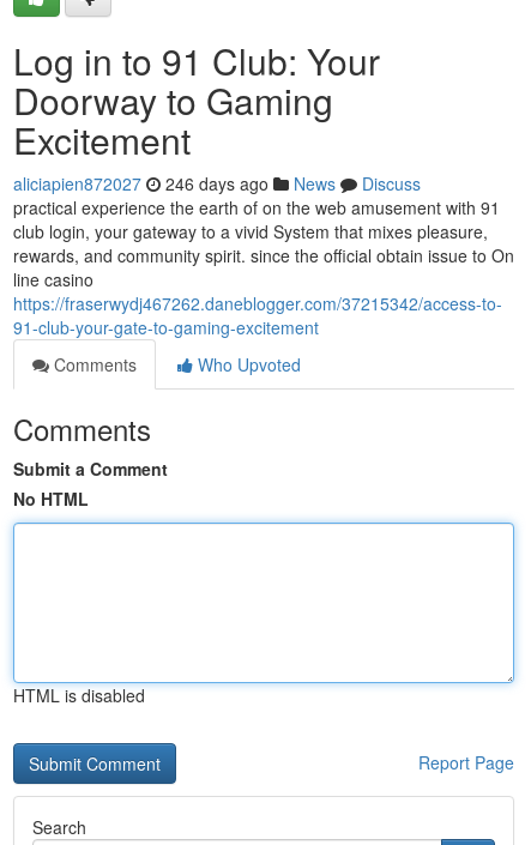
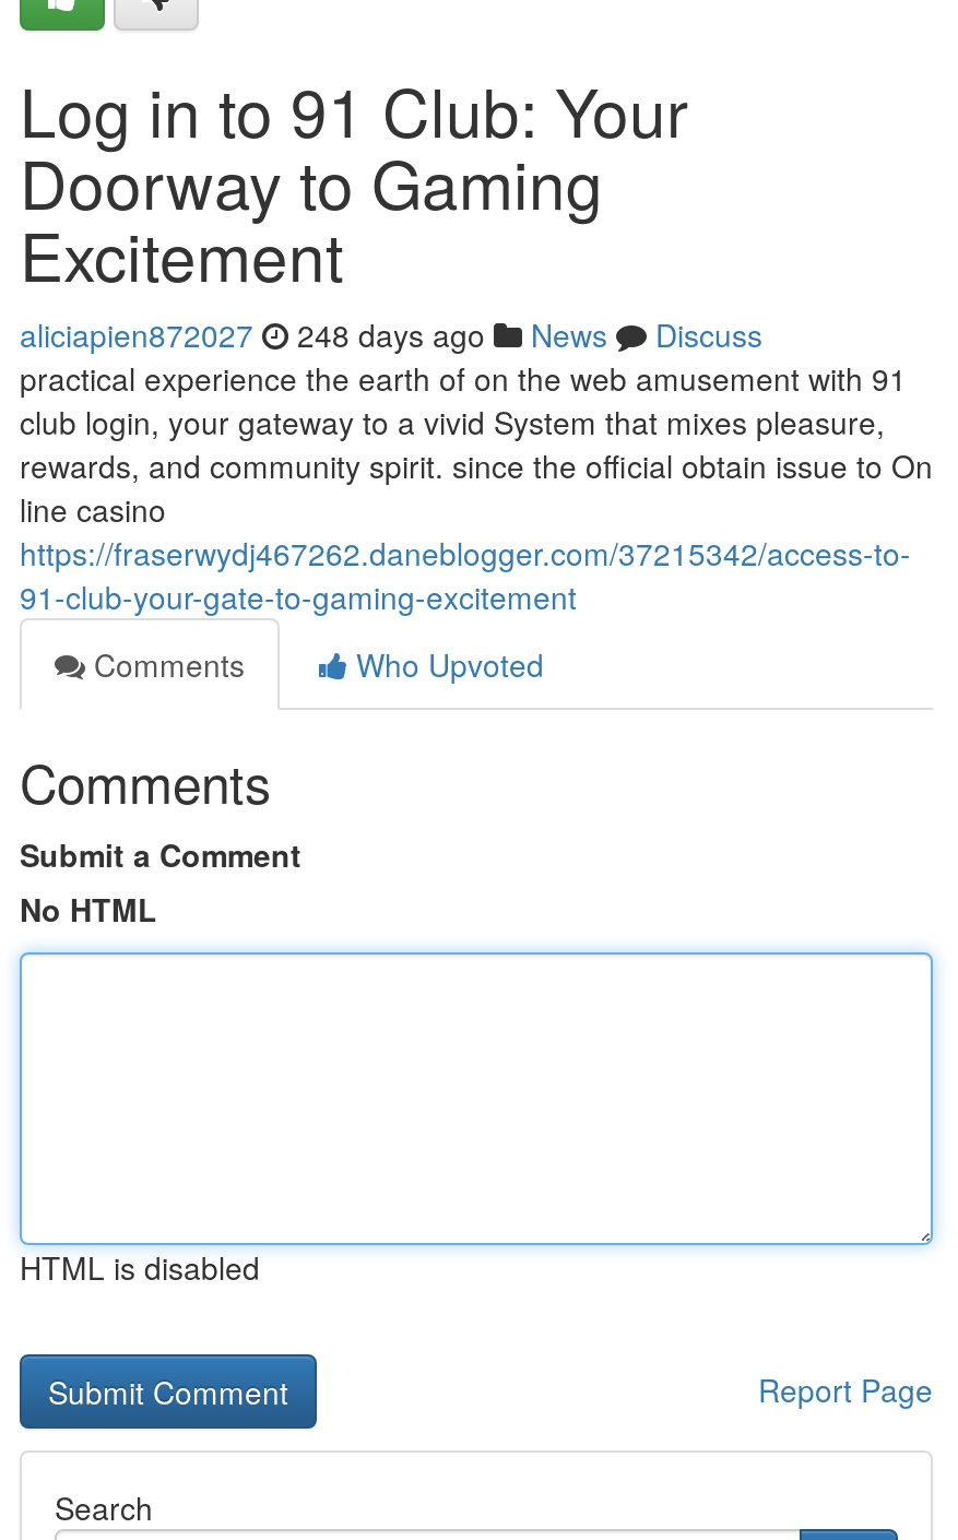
- aliciapien872027 246 days ago News Discuss
+ aliciapien872027 248 days ago News Discuss
